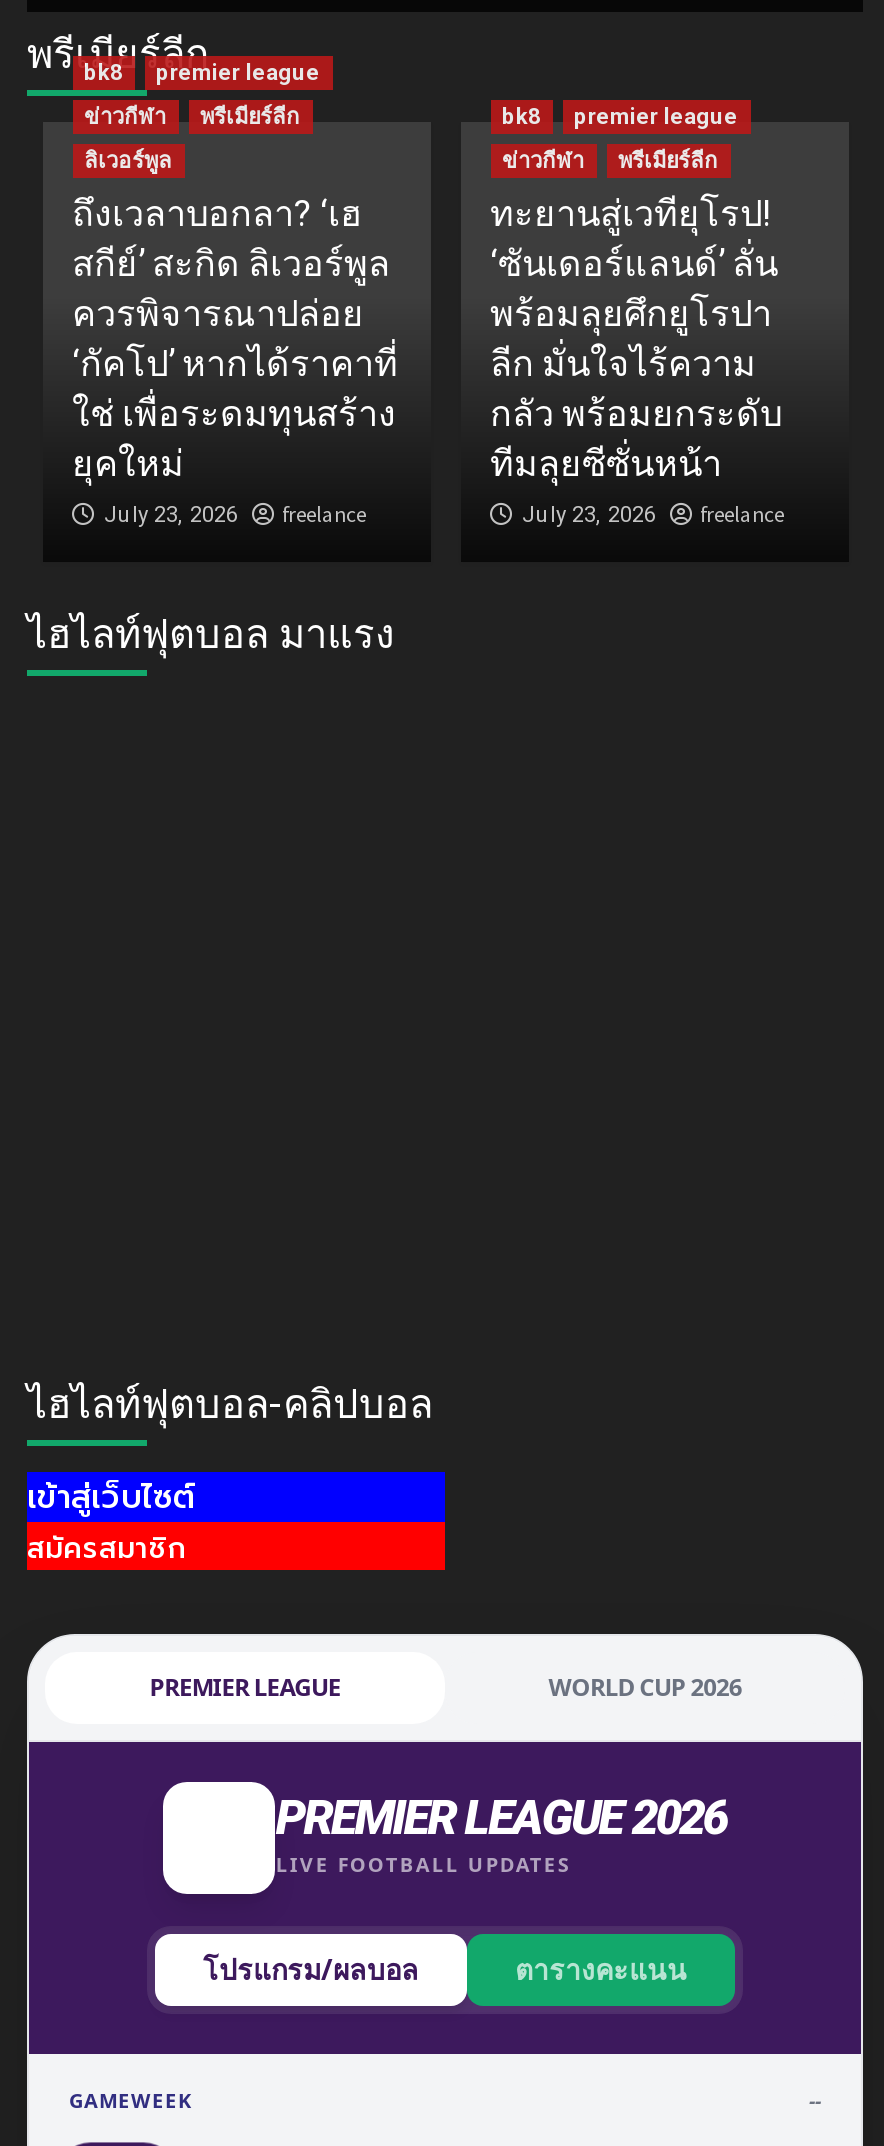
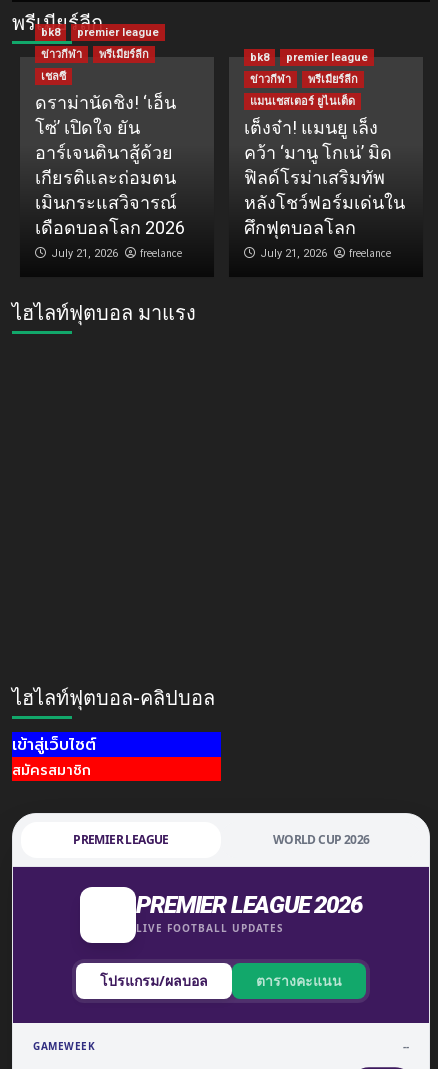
- ลิเวอร์พูล
- ถึงเวลาบอกลา? ‘เฮ
- สกีย์’ สะกิด ลิเวอร์พูล
- ควรพิจารณาปล่อย
- ‘กัคโป’ หากได้ราคาที่
- ใช่ เพื่อระดมทุนสร้าง
- ยุคใหม่
- July 23, 2026
+ เชลซี
+ ดราม่านัดชิง! ‘เอ็น
+ โซ่’ เปิดใจ ยัน
+ อาร์เจนตินาสู้ด้วย
+ เกียรติและถ่อมตน
+ เมินกระแสวิจารณ์
+ เดือดบอลโลก 2026
+ July 21, 2026

- ทะยานสู่เวทียุโรป!
- ‘ซันเดอร์แลนด์’ ลั่น
- พร้อมลุยศึกยูโรปา
- ลีก มั่นใจไร้ความ
- กลัว พร้อมยกระดับ
- ทีมลุยซีซั่นหน้า
- July 23, 2026
+ แมนเชสเตอร์ ยูไนเต็ด
+ เต็งจ๋า! แมนยู เล็ง
+ คว้า ‘มานู โกเน่’ มิด
+ ฟิลด์โรม่าเสริมทัพ
+ หลังโชว์ฟอร์มเด่นใน
+ ศึกฟุตบอลโลก
+ July 21, 2026
